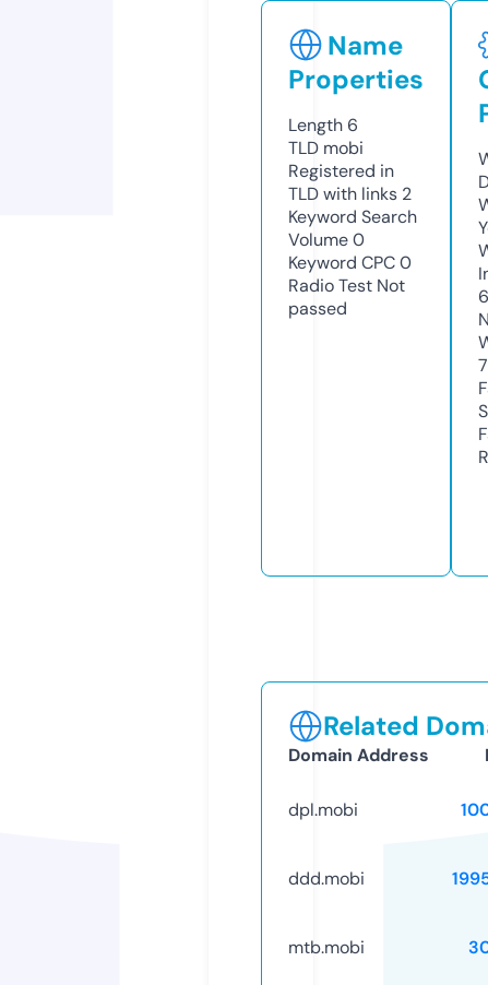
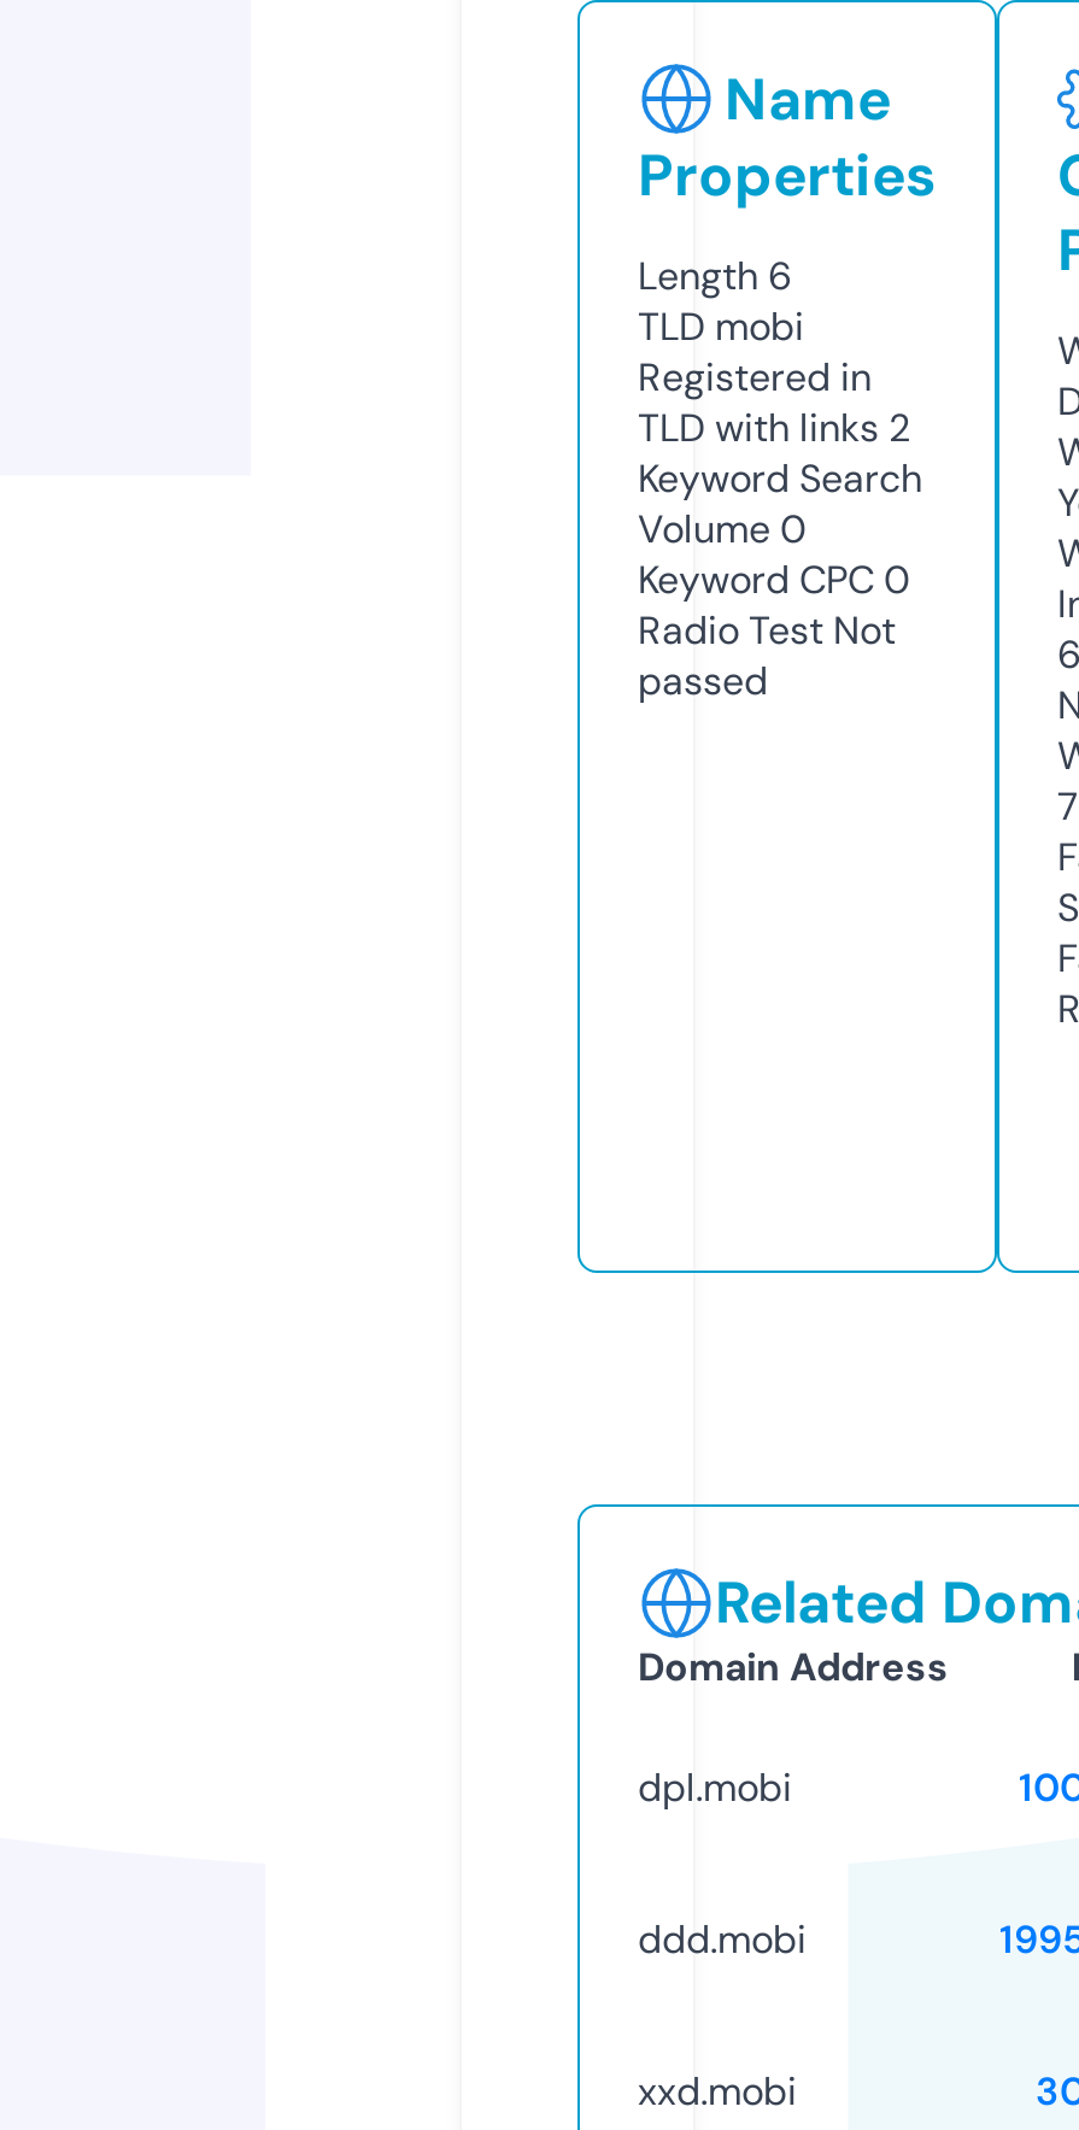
- mtb.mobi
+ xxd.mobi
